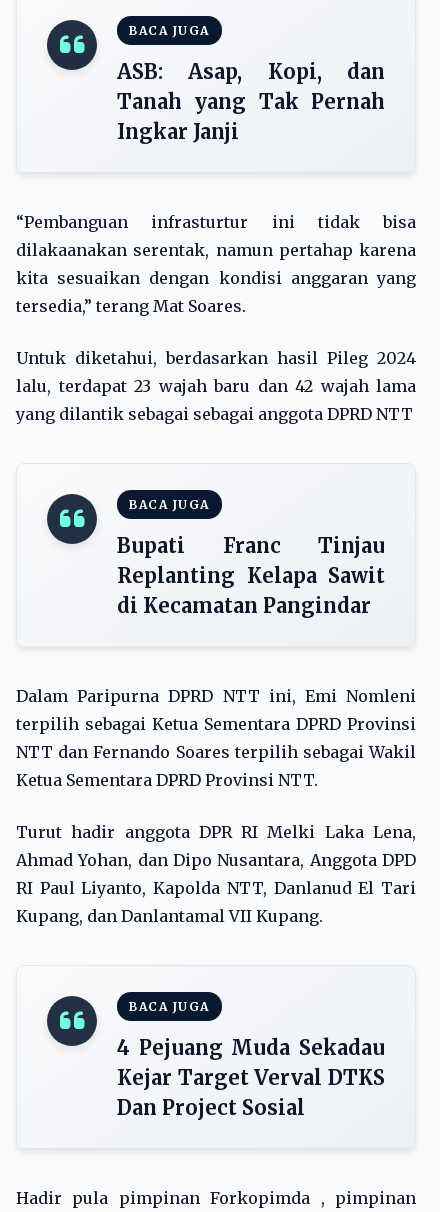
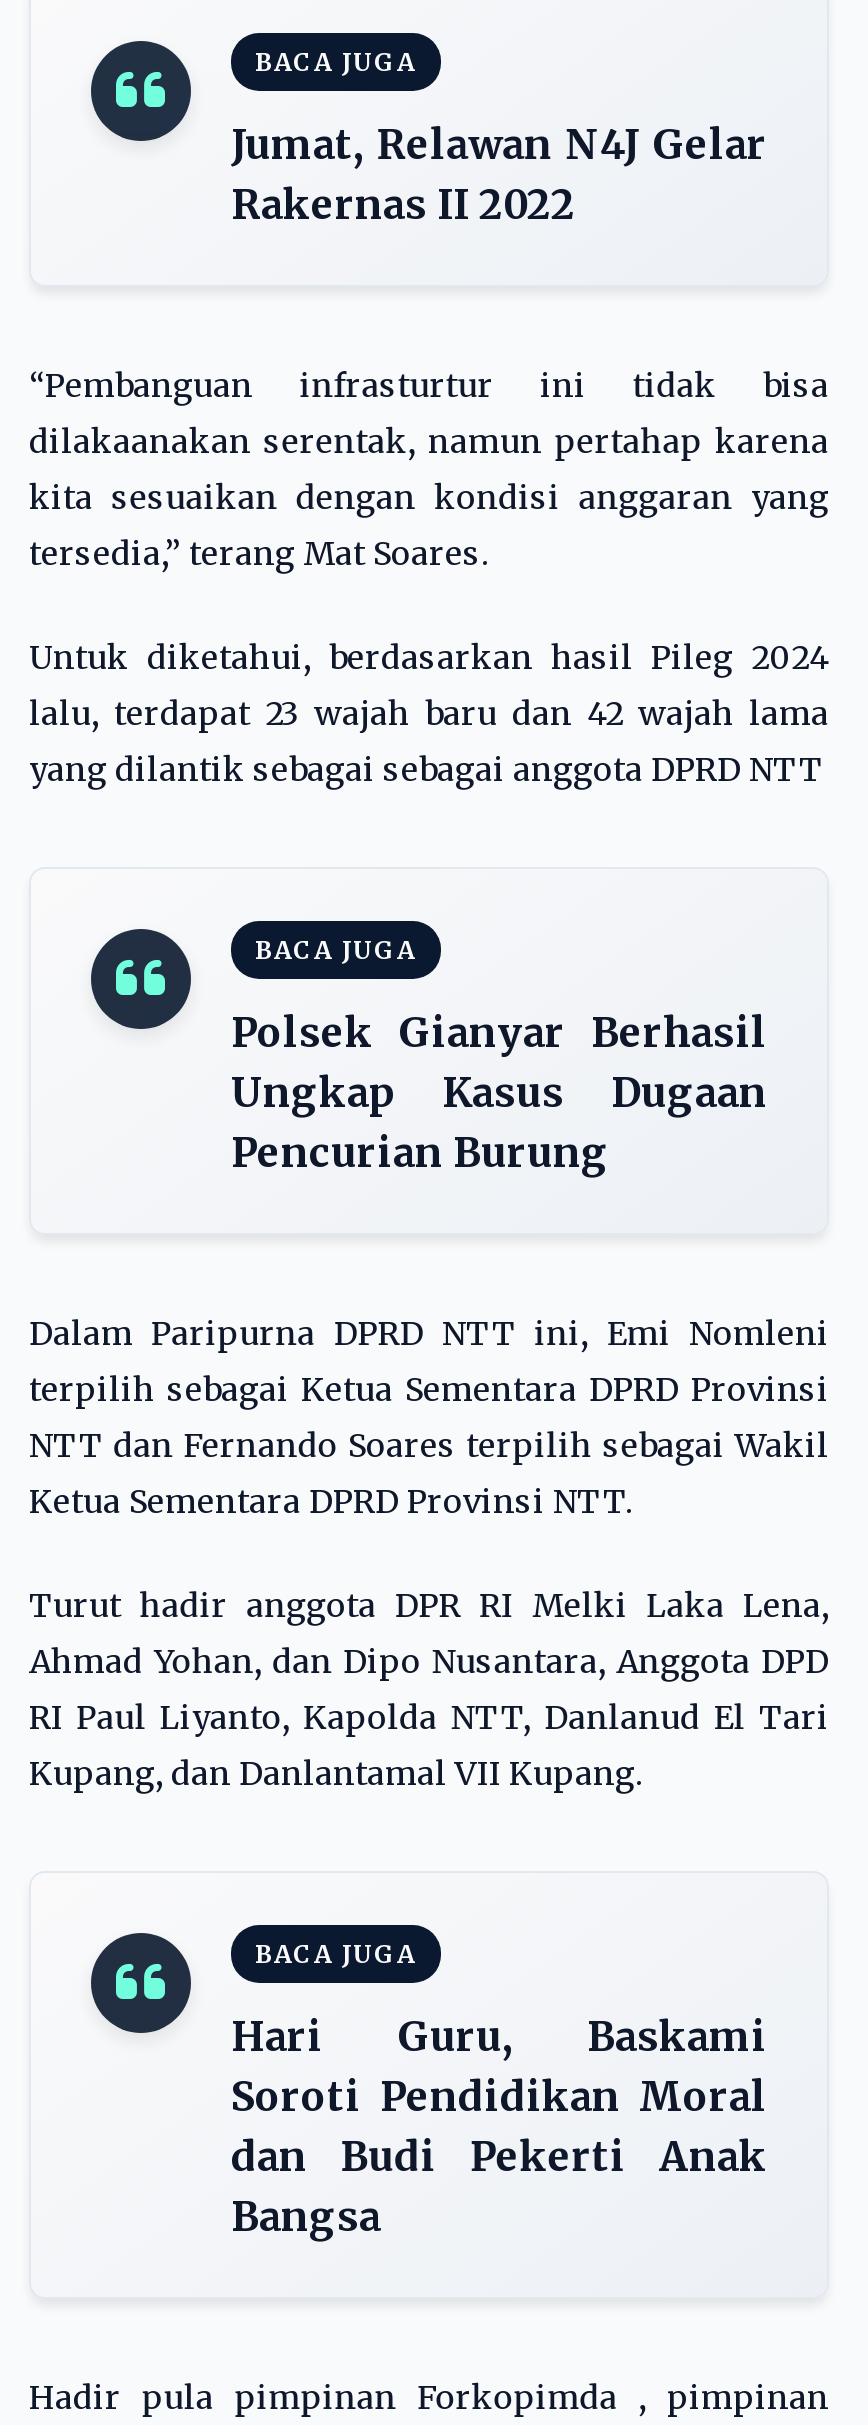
- ASB: Asap, Kopi, dan
- Tanah yang Tak Pernah
- Ingkar Janji
+ Jumat, Relawan N4J Gelar
+ Rakernas II 2022

moved up: “Pembanguan infrasturtur ini tidak bisa | dilakaanakan serentak, namun pertahap karena | kita sesuaikan dengan kondisi anggaran yang | tersedia,” terang Mat Soares. | Untuk diketahui, berdasarkan hasil Pileg 2024 | lalu, terdapat 23 wajah baru dan 42 wajah lama | yang dilantik sebagai sebagai anggota DPRD NTT | BACA JUGA

- Bupati Franc Tinjau
- Replanting Kelapa Sawit
- di Kecamatan Pangindar
+ Polsek Gianyar Berhasil
+ Ungkap Kasus Dugaan
+ Pencurian Burung

moved up: Dalam Paripurna DPRD NTT ini, Emi Nomleni | terpilih sebagai Ketua Sementara DPRD Provinsi | NTT dan Fernando Soares terpilih sebagai Wakil | ... | Kupang, dan Danlantamal VII Kupang. | BACA JUGA

- 4 Pejuang Muda Sekadau
- Kejar Target Verval DTKS
- Dan Project Sosial
+ Hari Guru, Baskami
+ Soroti Pendidikan Moral
+ dan Budi Pekerti Anak
+ Bangsa
